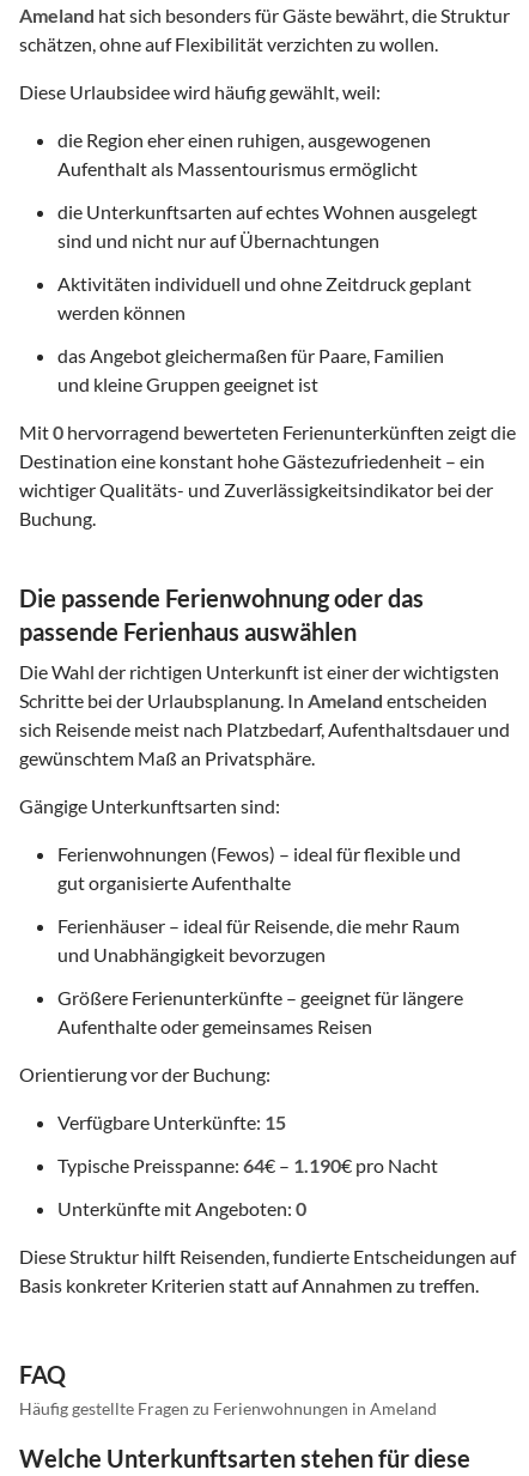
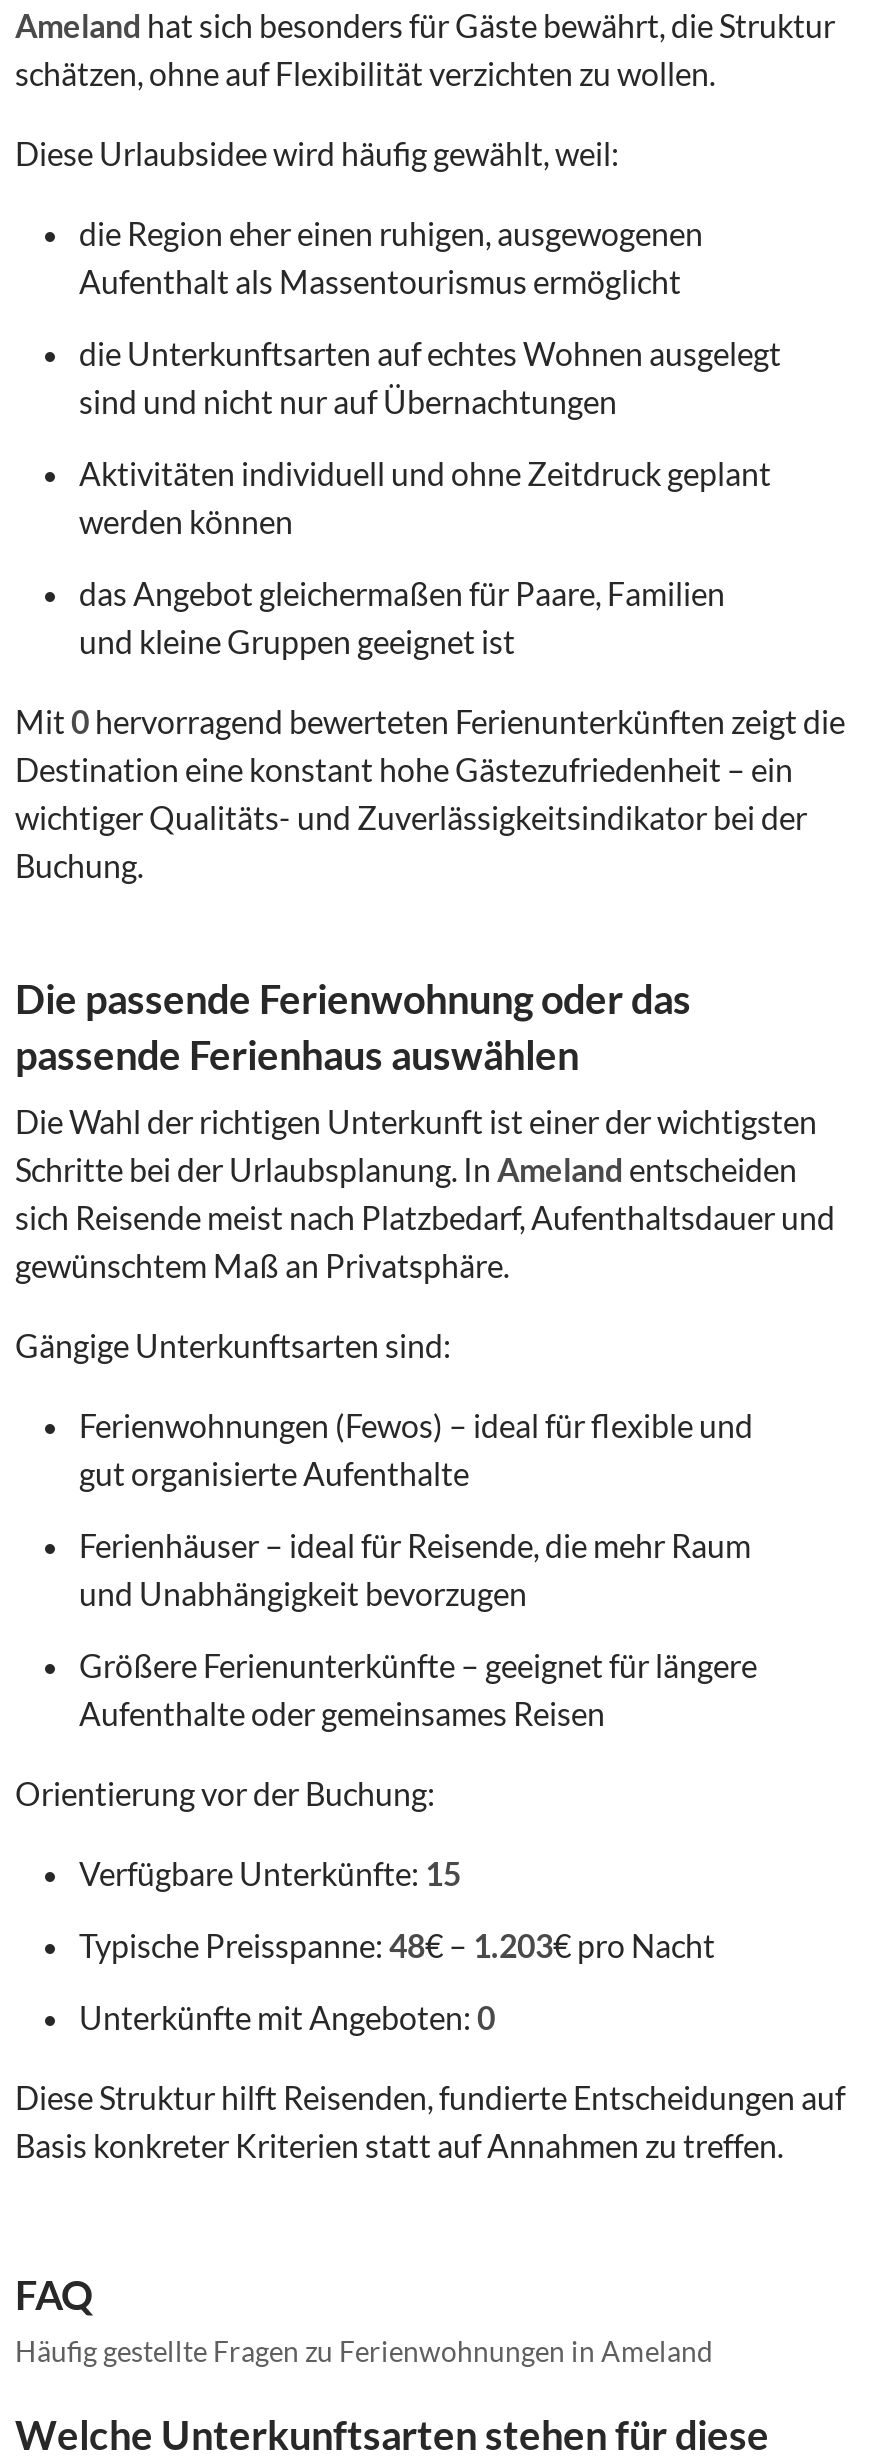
- Typische Preisspanne: 64€ – 1.190€ pro Nacht
+ Typische Preisspanne: 48€ – 1.203€ pro Nacht
